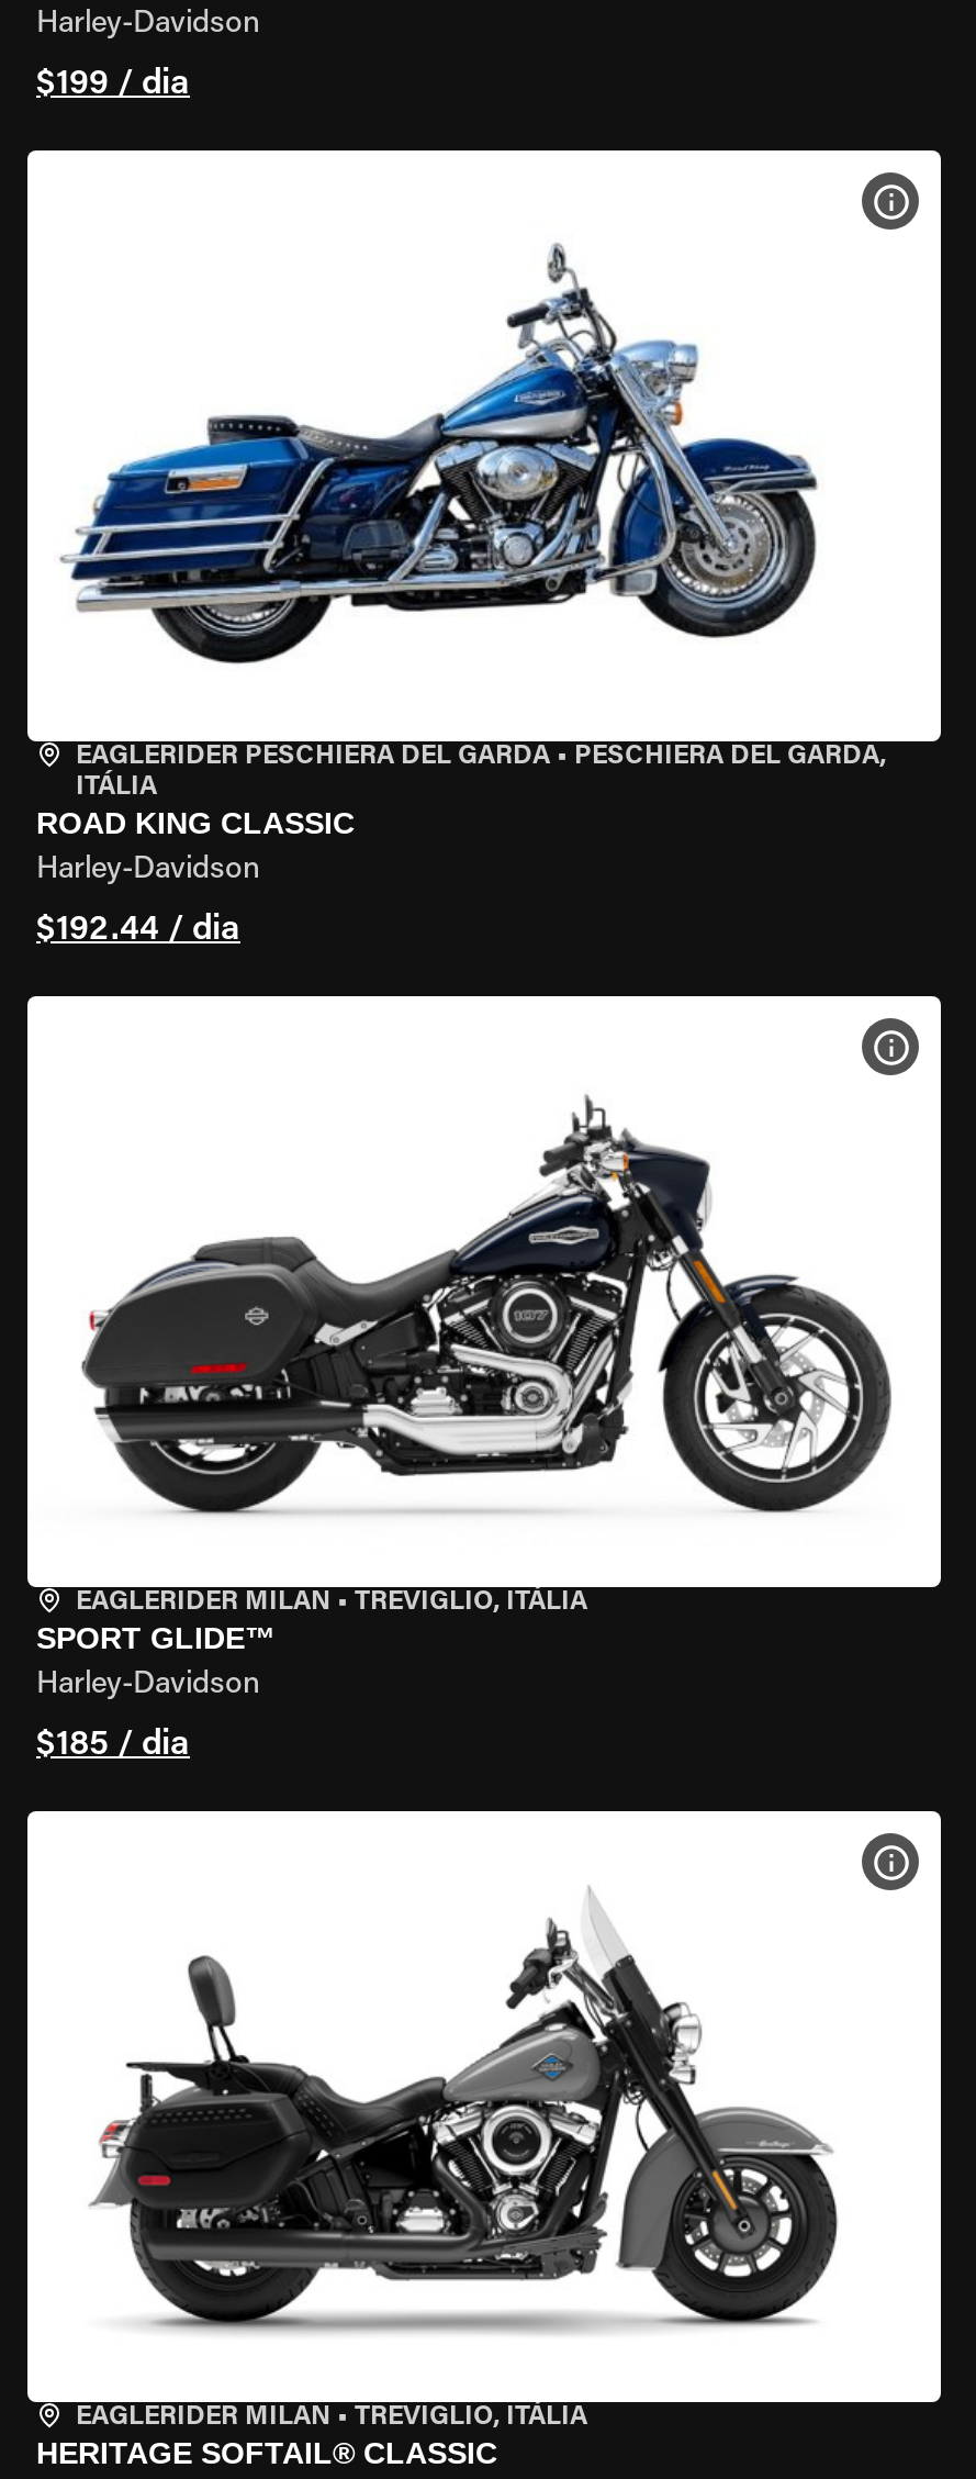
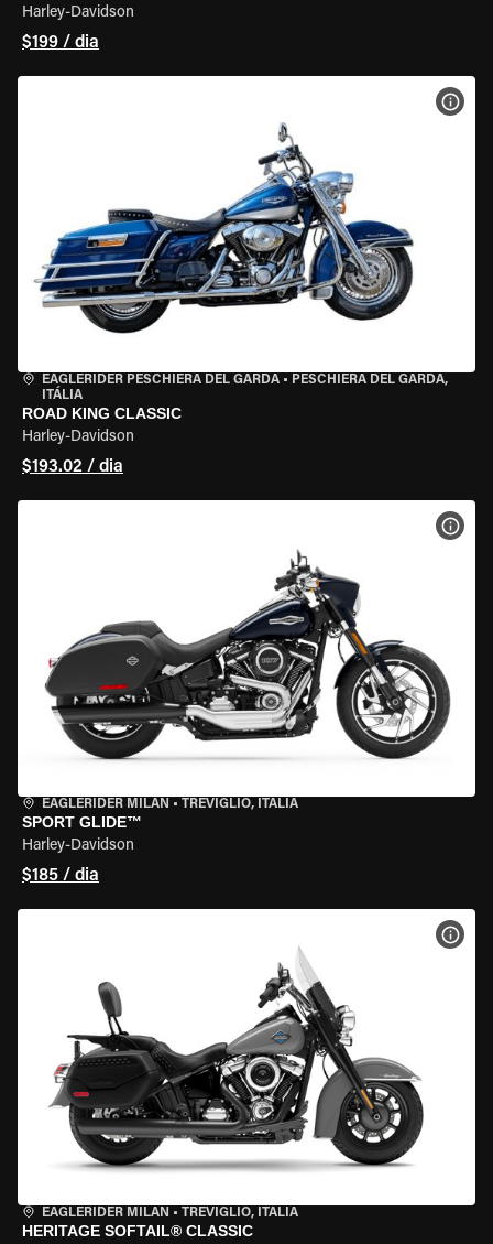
- $192.44 / dia
+ $193.02 / dia
